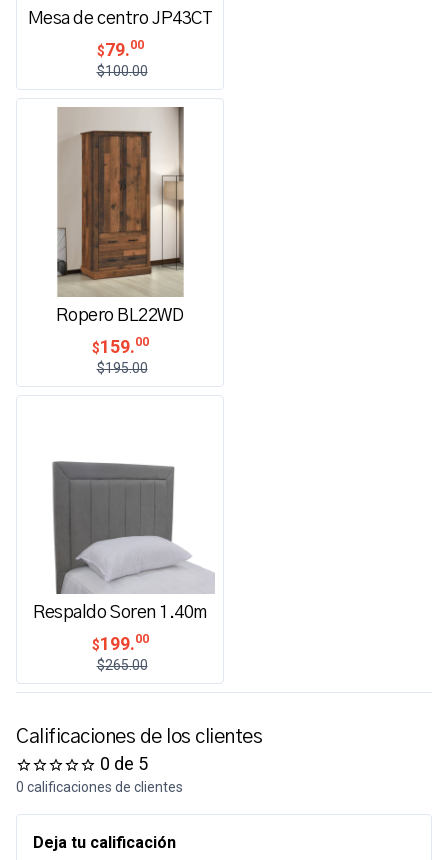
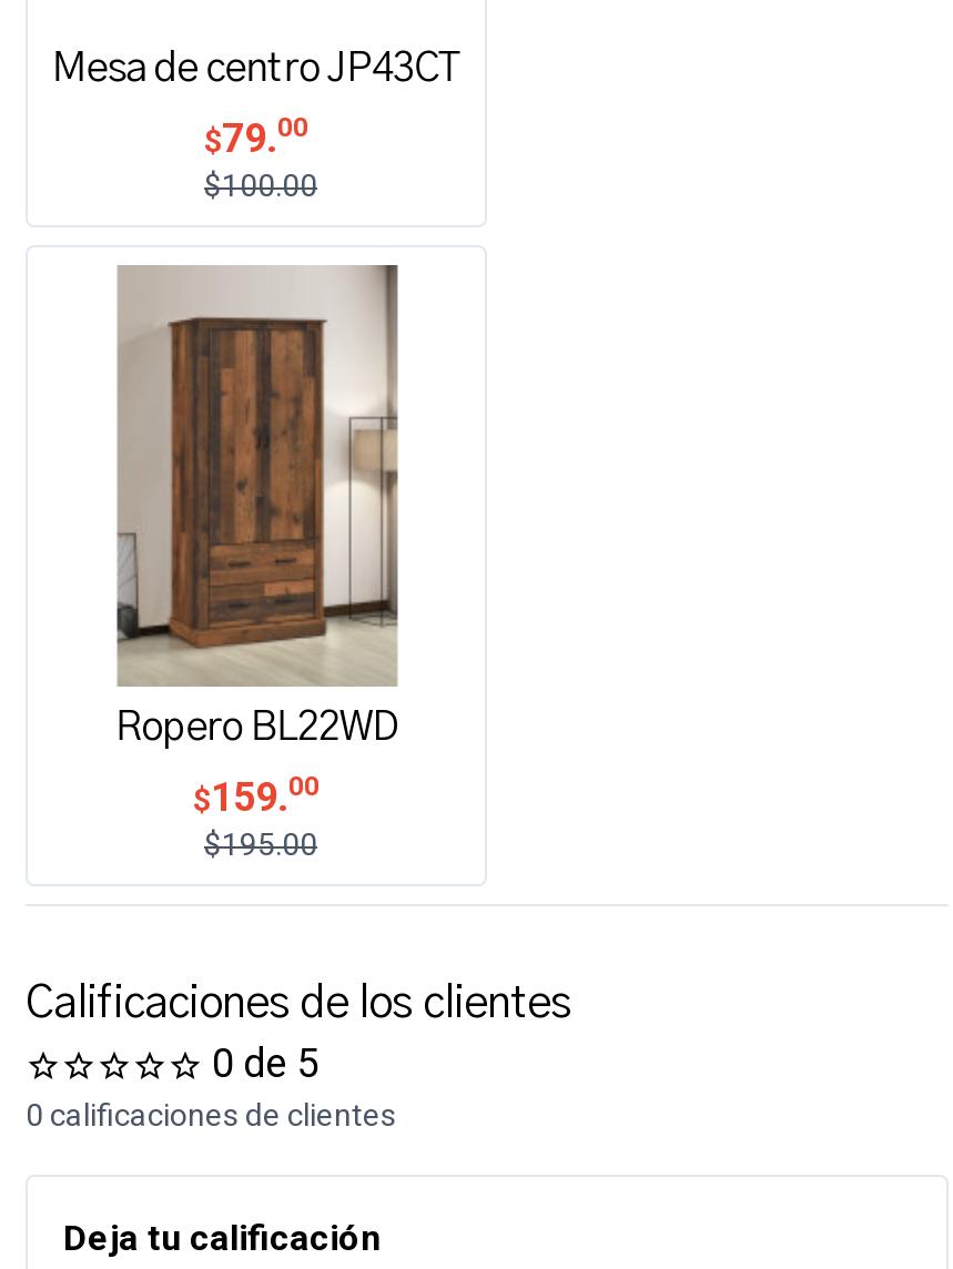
- [image]
- Respaldo Soren 1.40m
- $199.00
- $265.00
